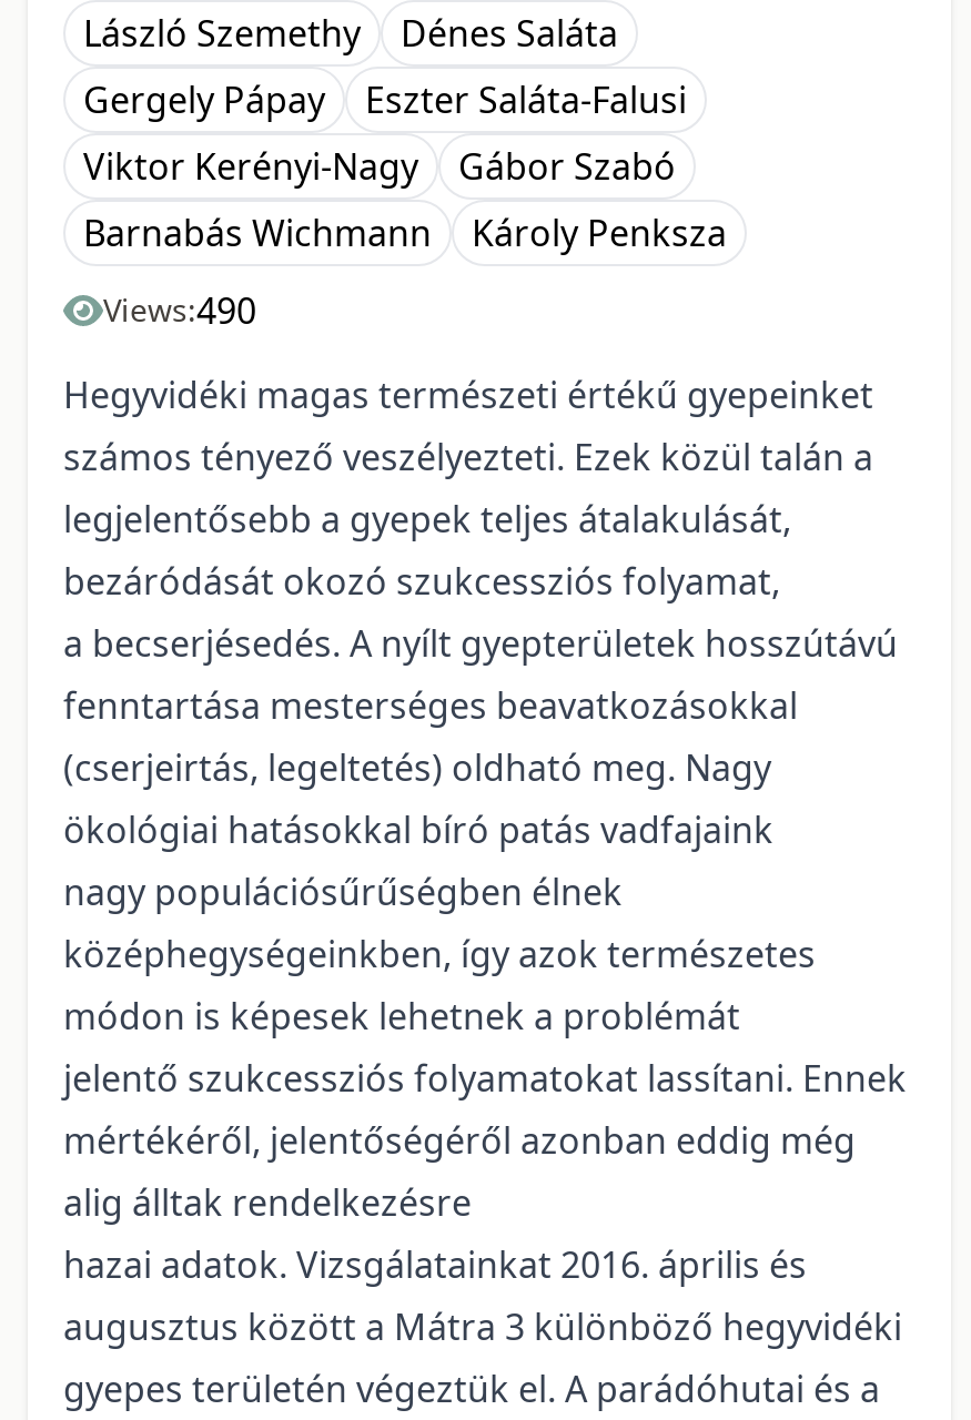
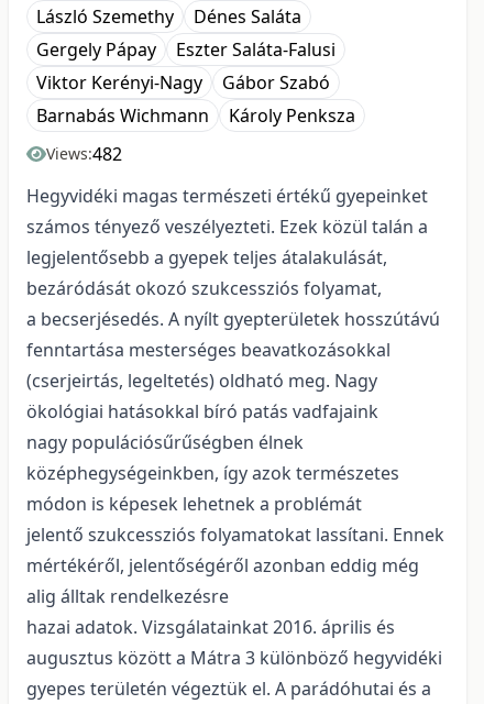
- Views:490
+ Views:482
